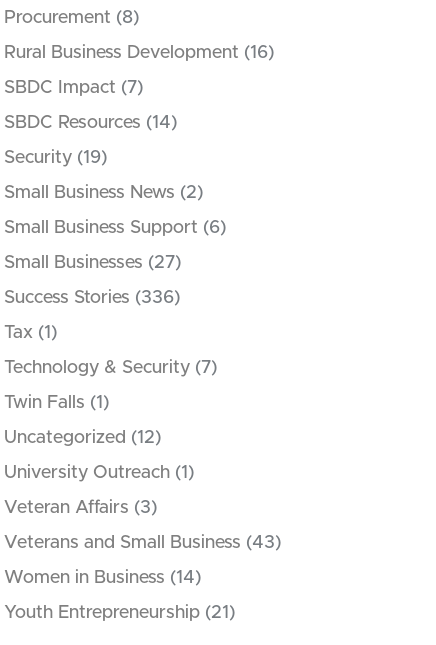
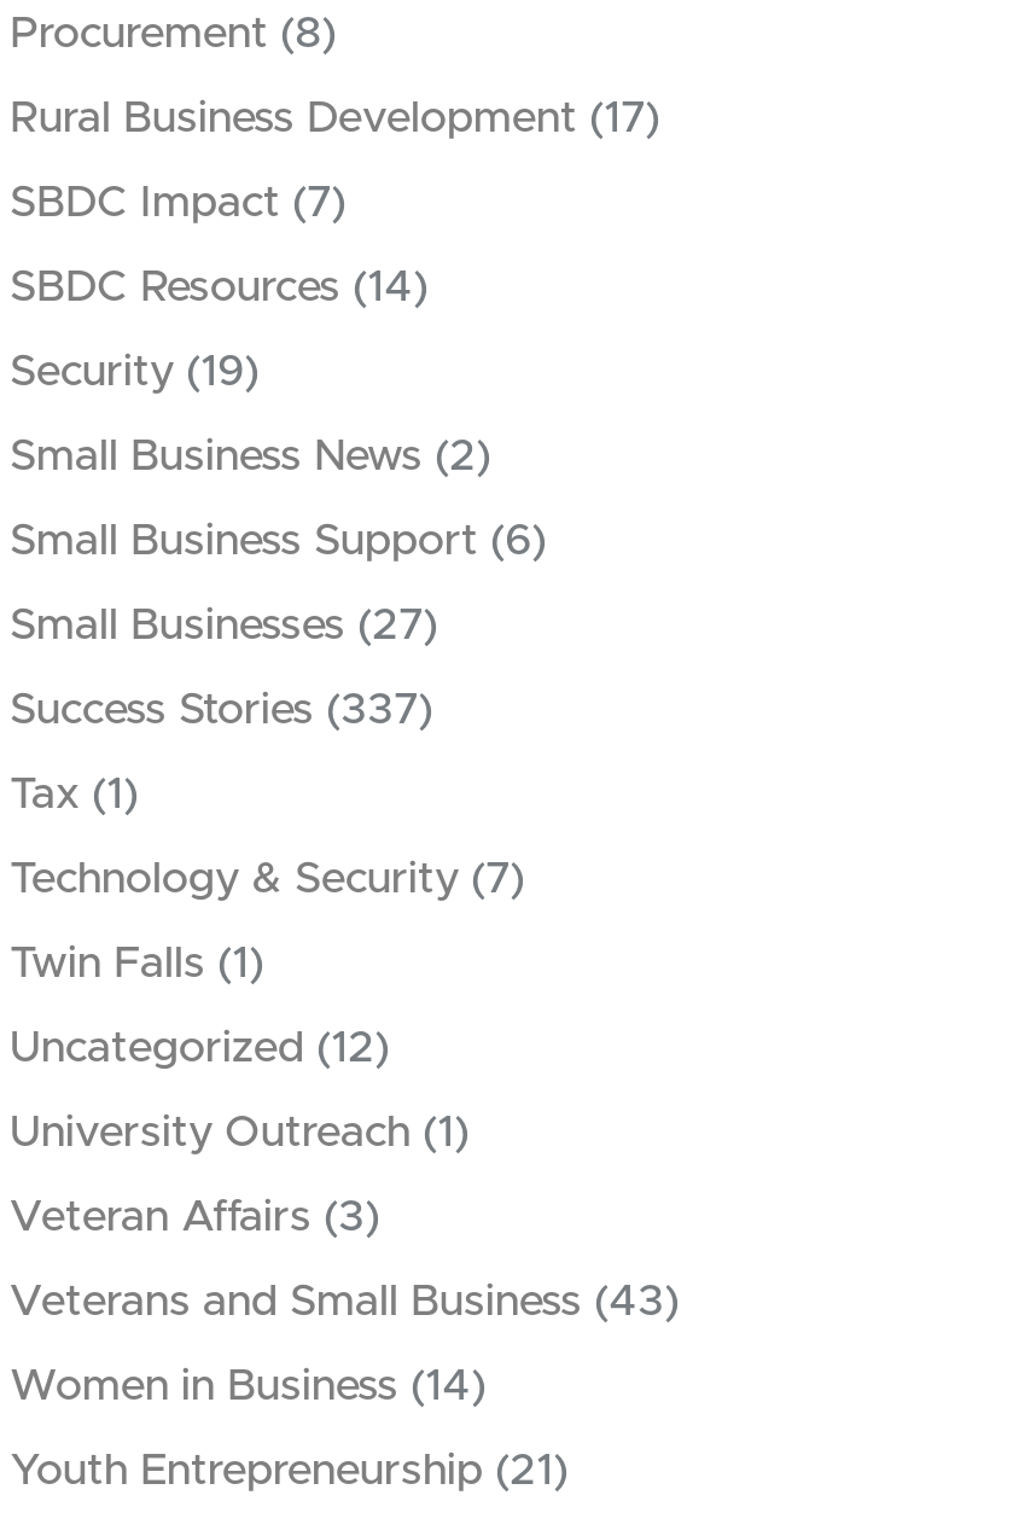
- Rural Business Development (16)
+ Rural Business Development (17)

- Success Stories (336)
+ Success Stories (337)
